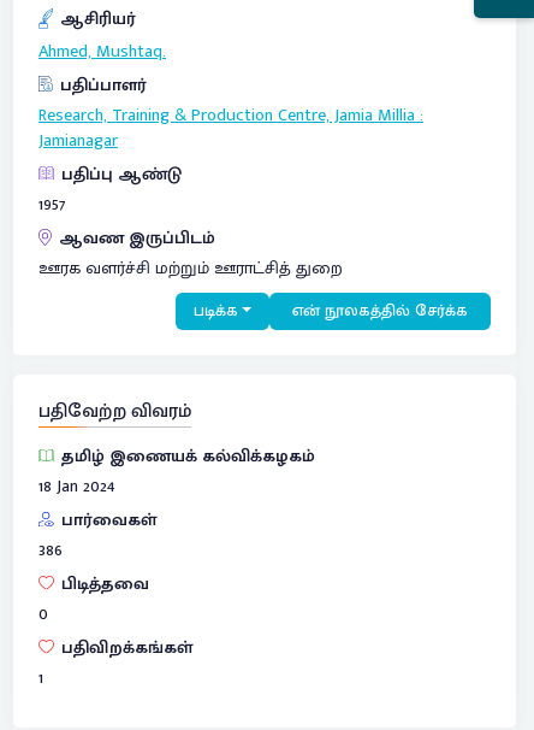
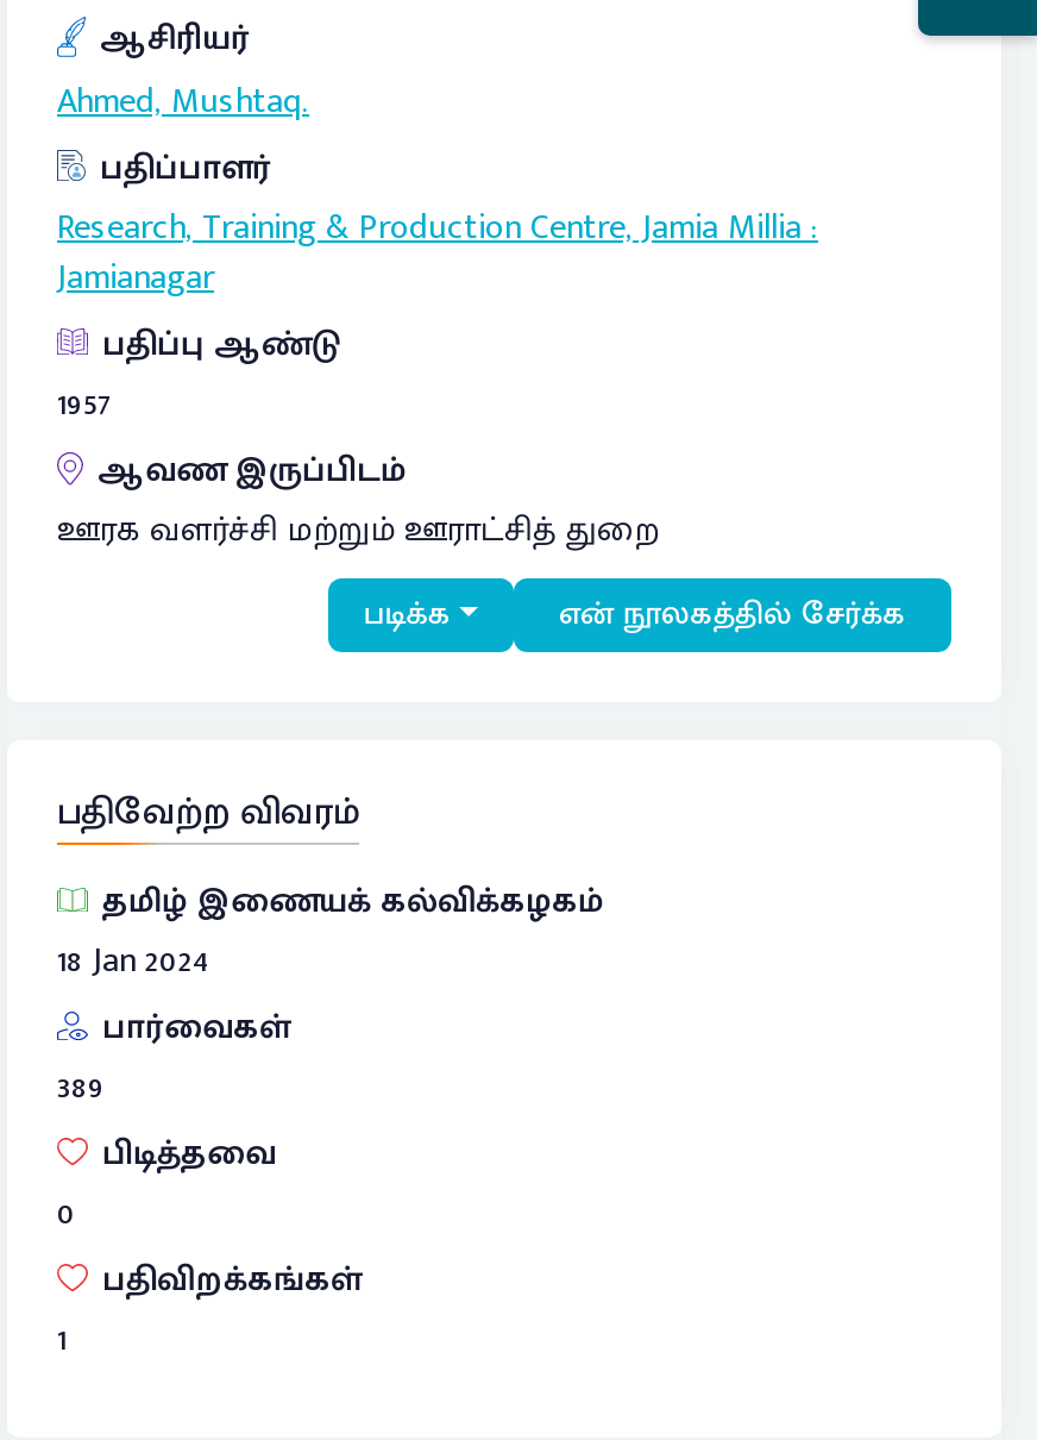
- 386
+ 389
